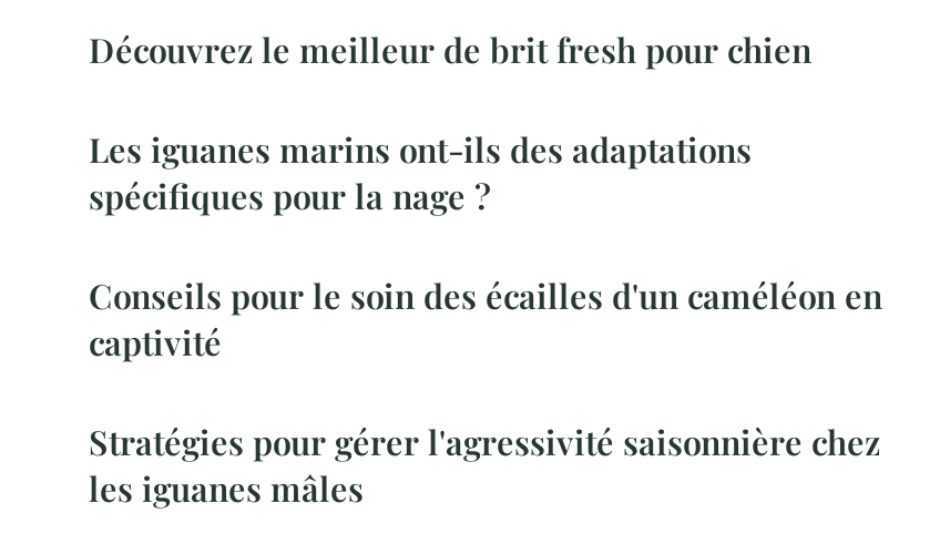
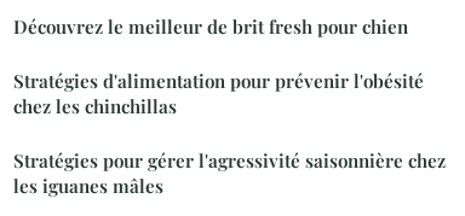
- Les iguanes marins ont-ils des adaptations
- spécifiques pour la nage ?
- Conseils pour le soin des écailles d'un caméléon en
- captivité
+ Stratégies d'alimentation pour prévenir l'obésité
+ chez les chinchillas
